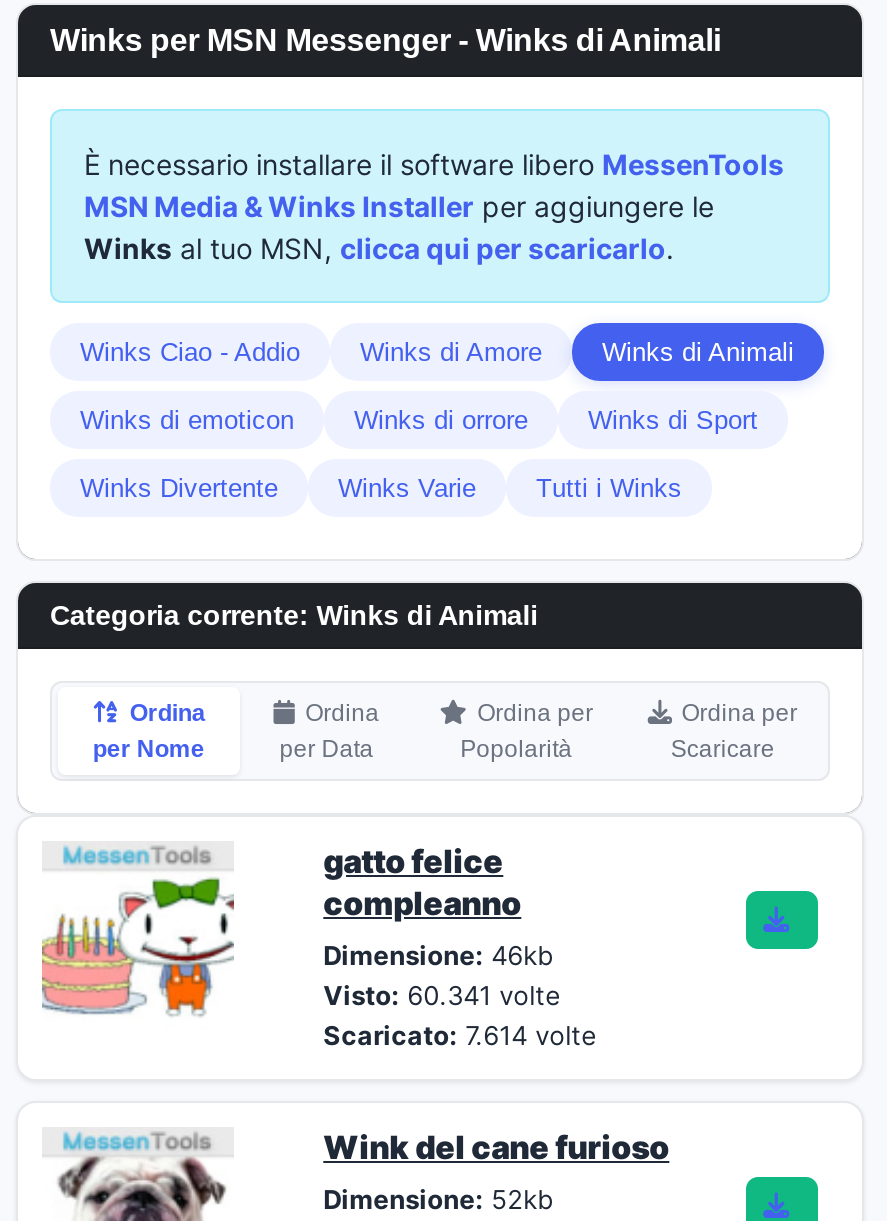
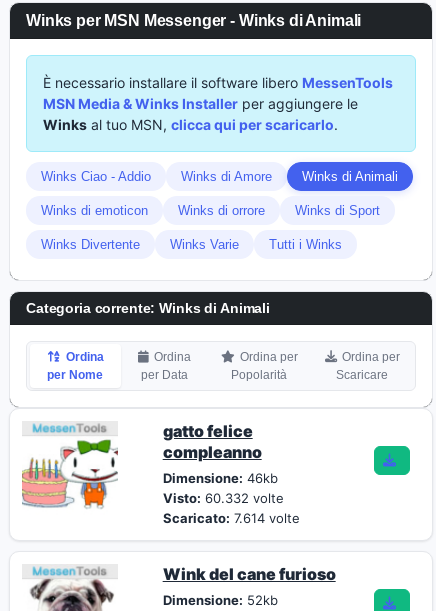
- Visto: 60.341 volte
+ Visto: 60.332 volte
